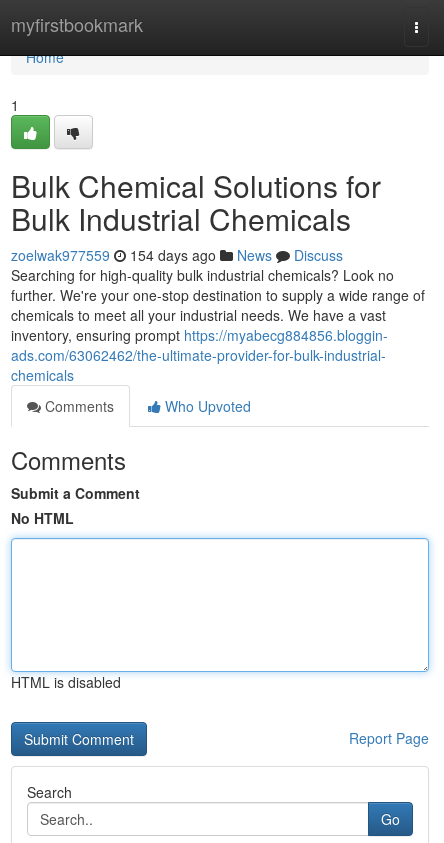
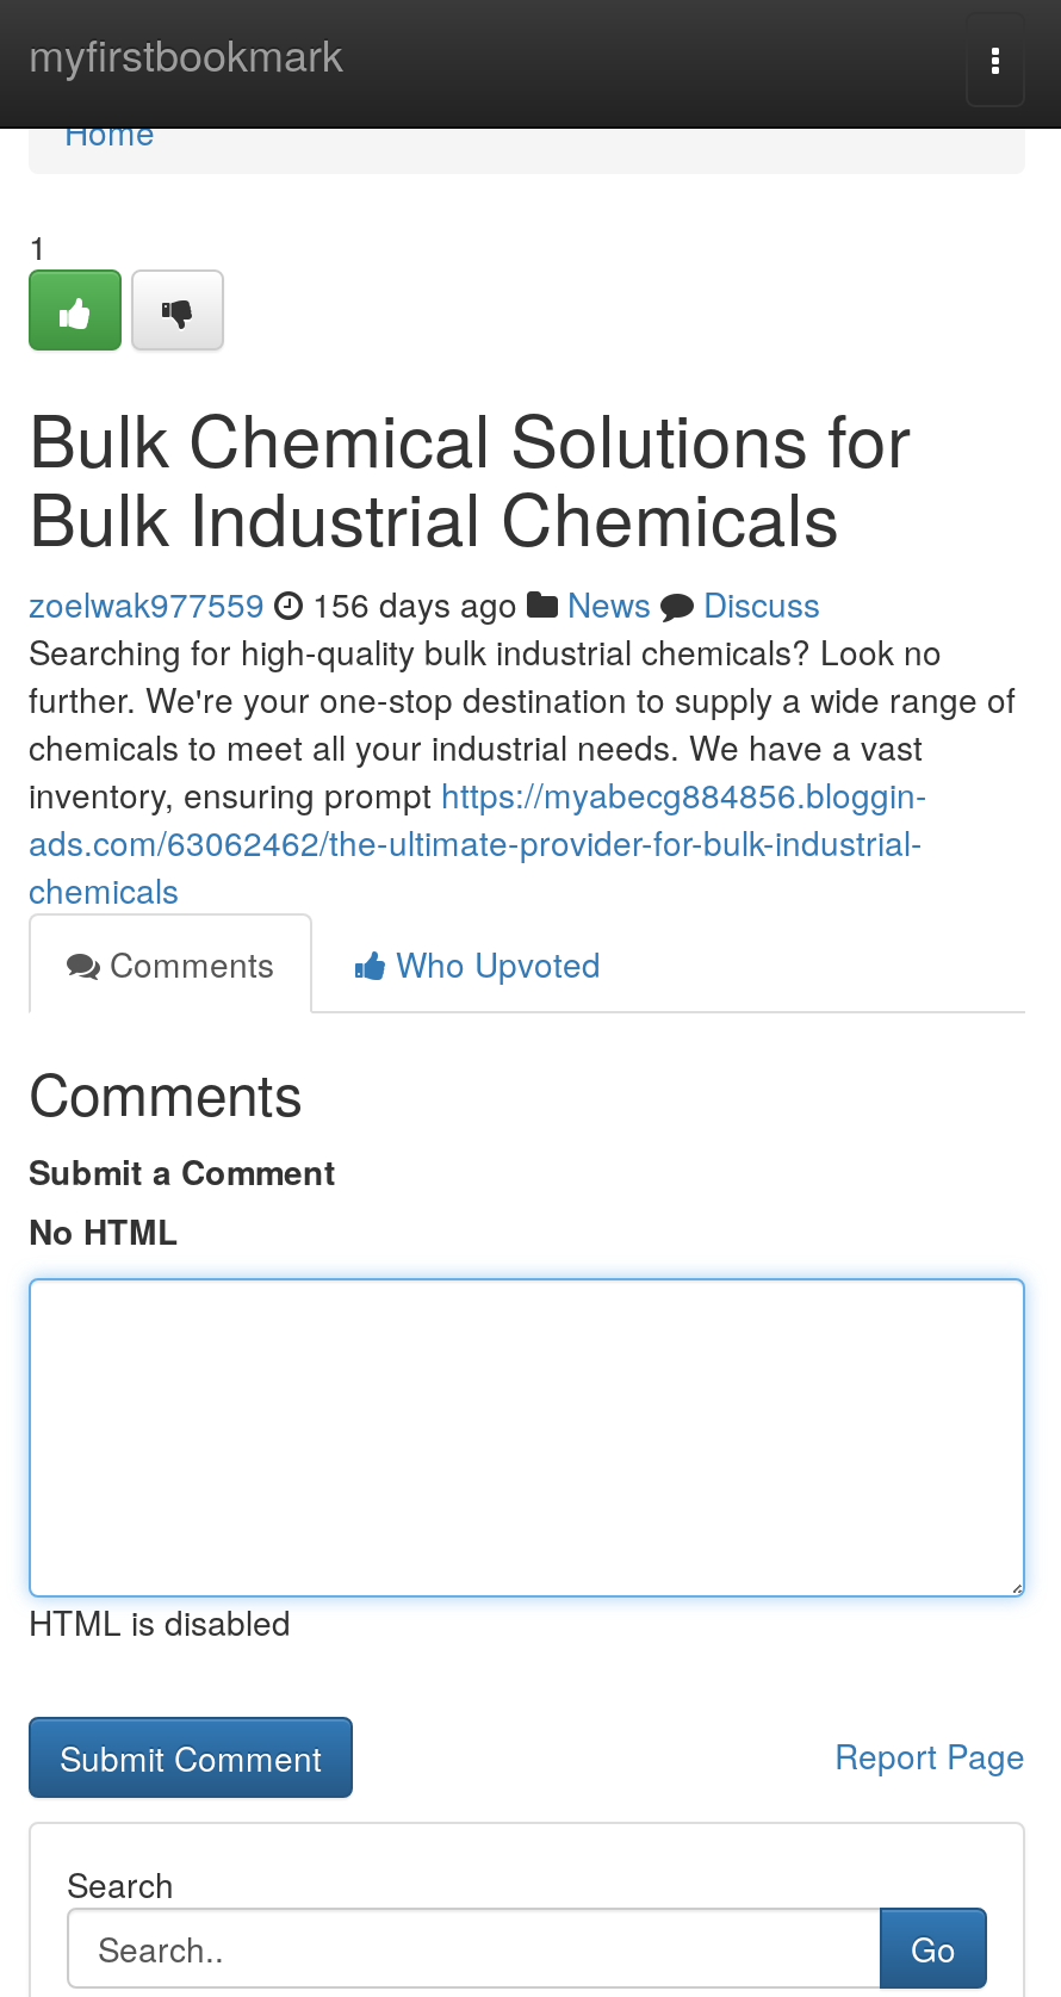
- zoelwak977559 154 days ago News Discuss
+ zoelwak977559 156 days ago News Discuss
